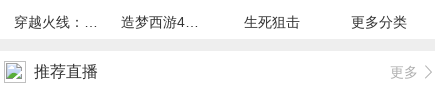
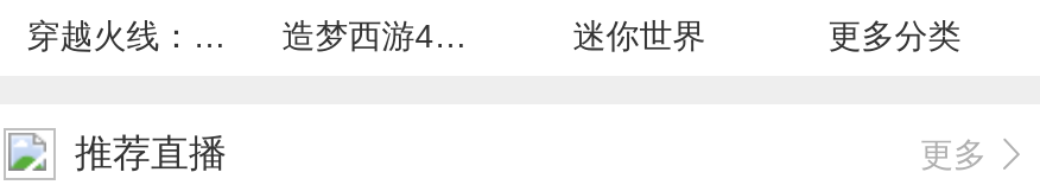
- 生死狙击
+ 迷你世界
